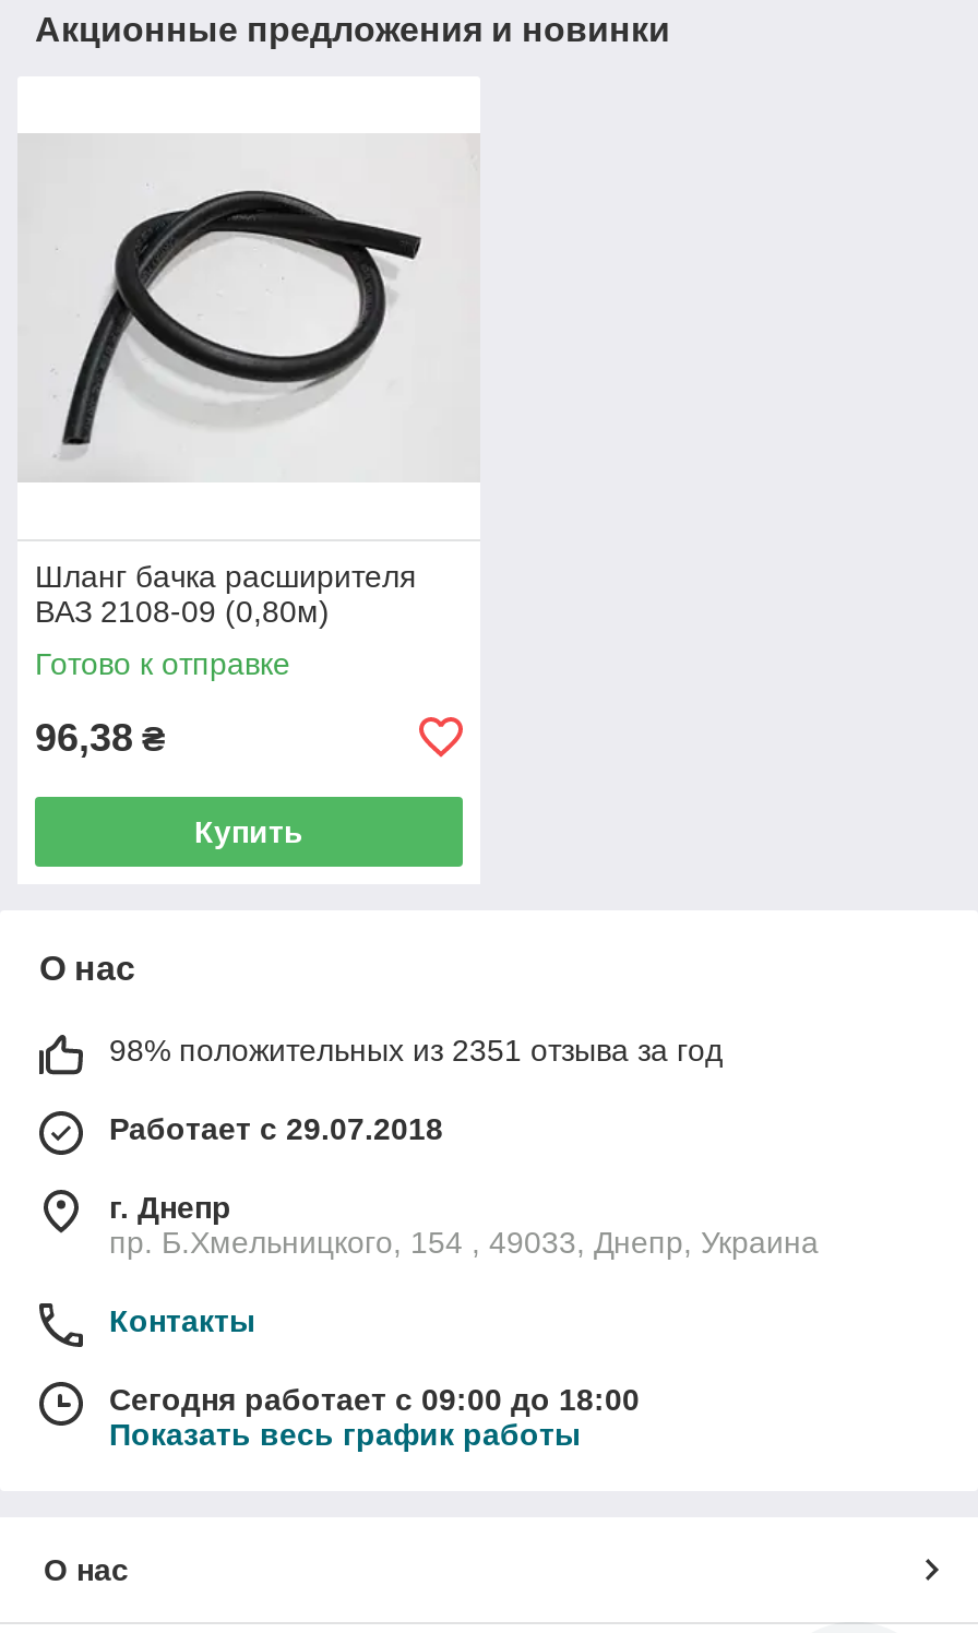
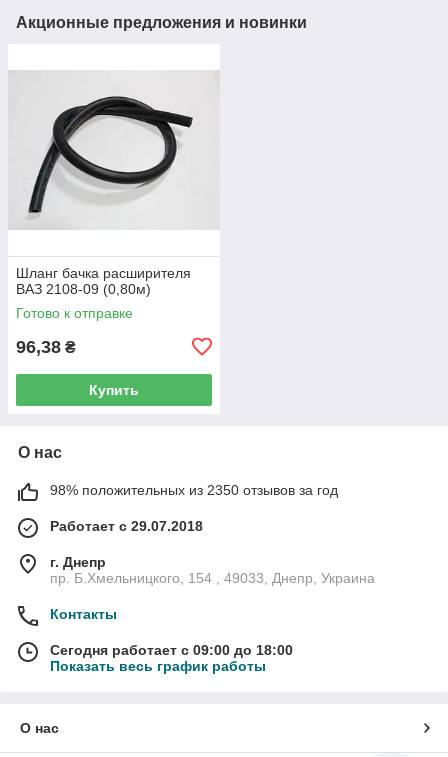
- 98% положительных из 2351 отзыва за год
+ 98% положительных из 2350 отзывов за год
